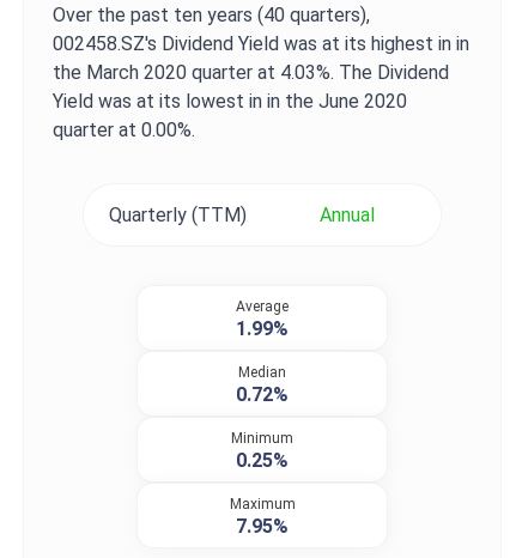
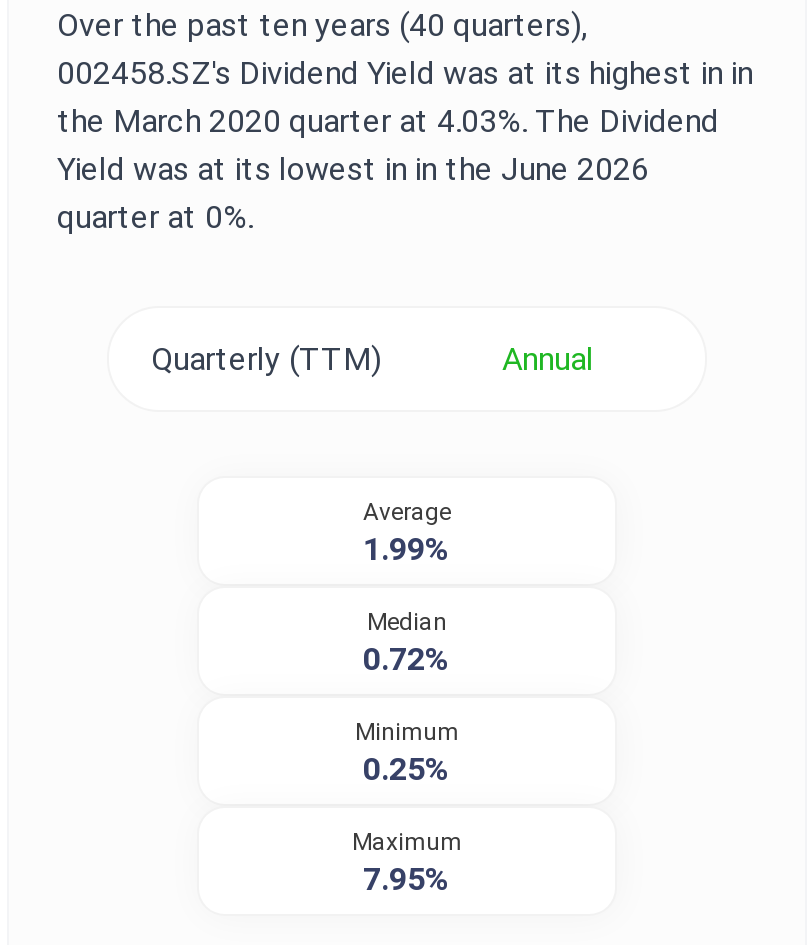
- Yield was at its lowest in in the June 2020
+ Yield was at its lowest in in the June 2026

- quarter at 0.00%.
+ quarter at 0%.
